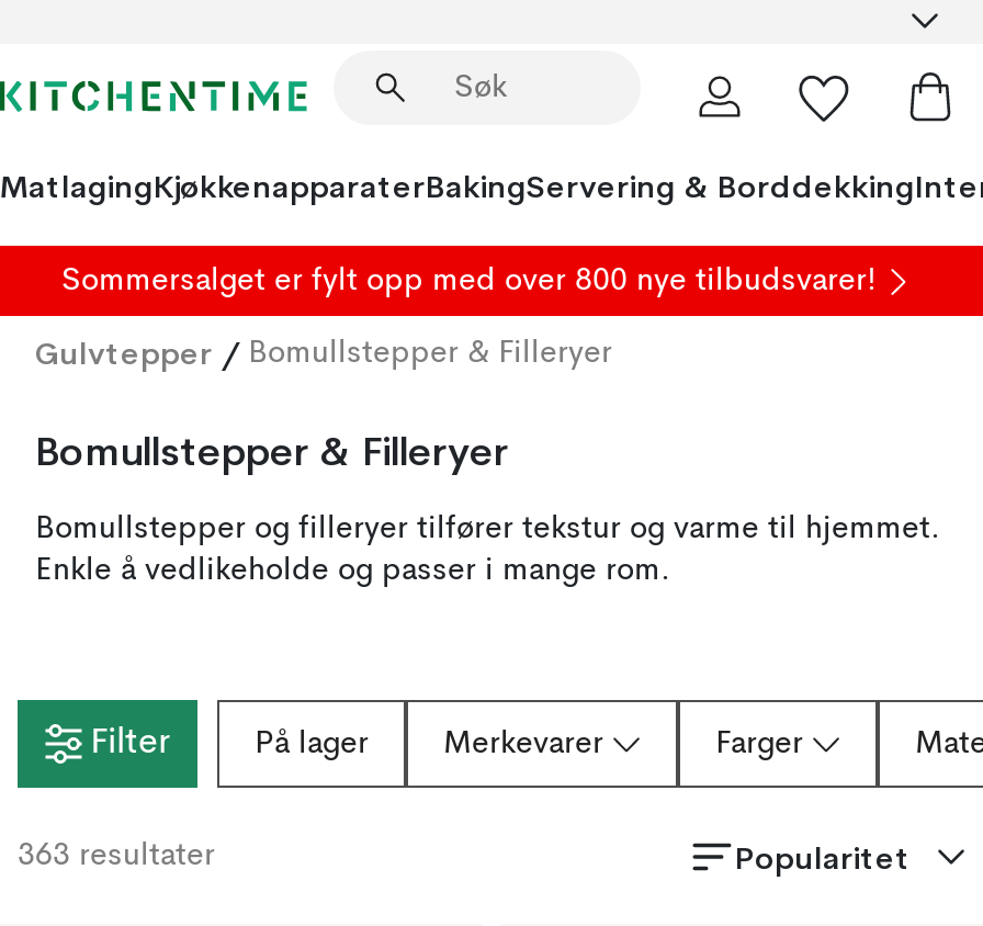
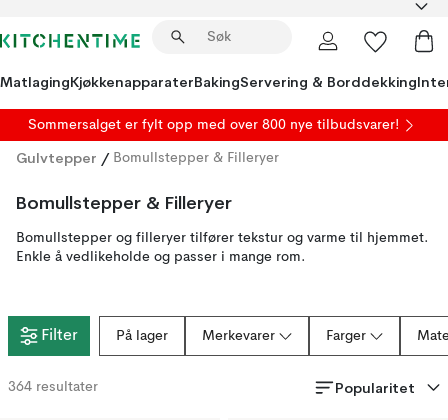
- 363 resultater
+ 364 resultater
